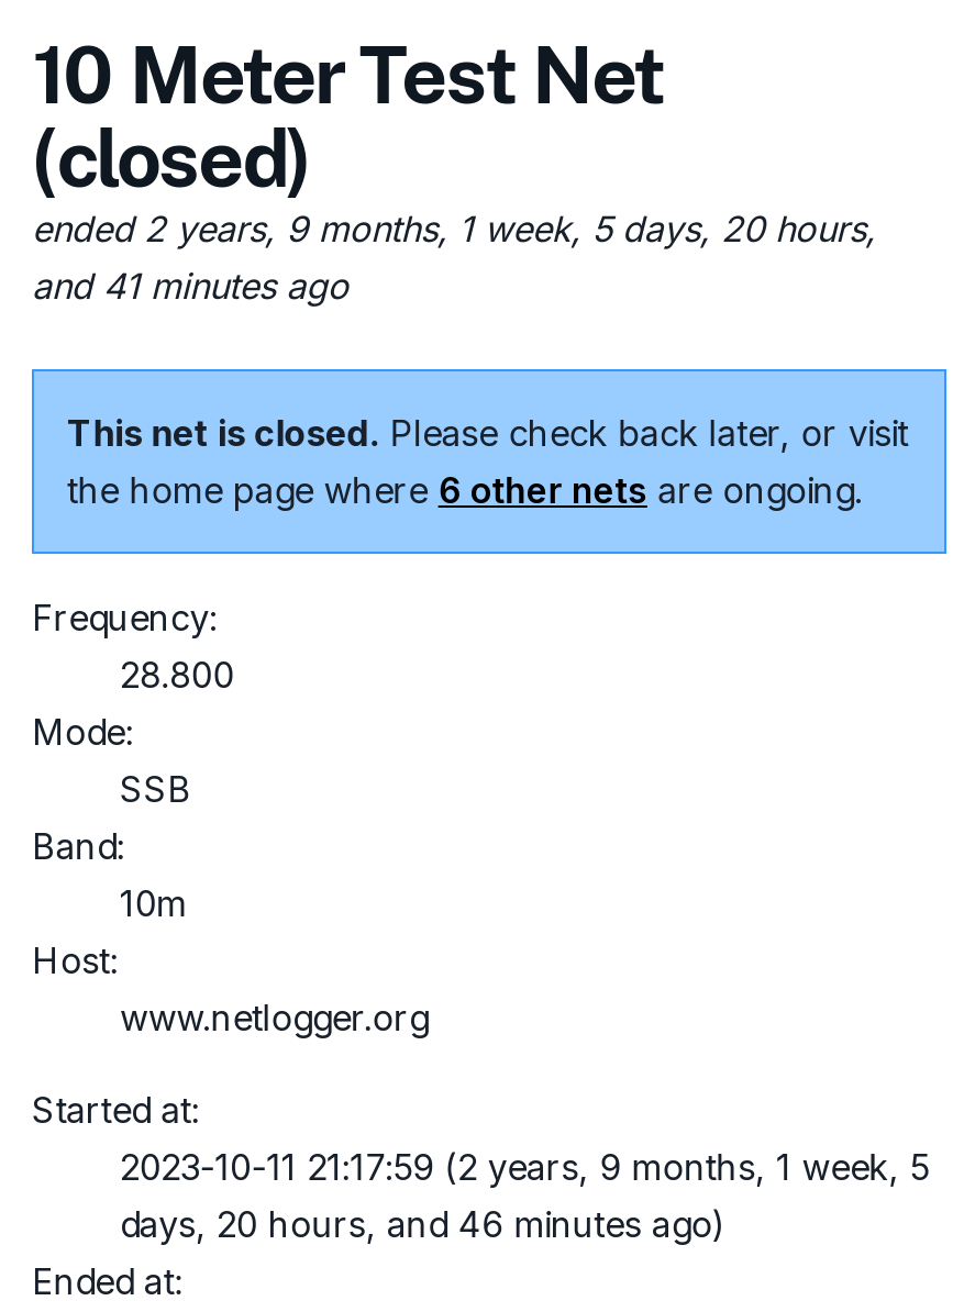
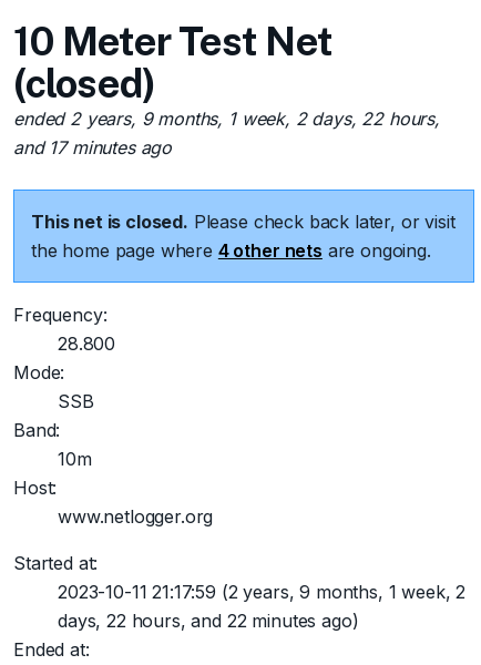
- ended 2 years, 9 months, 1 week, 5 days, 20 hours,
+ ended 2 years, 9 months, 1 week, 2 days, 22 hours,

- and 41 minutes ago
+ and 17 minutes ago

- the home page where 6 other nets are ongoing.
+ the home page where 4 other nets are ongoing.

- 2023-10-11 21:17:59 (2 years, 9 months, 1 week, 5
+ 2023-10-11 21:17:59 (2 years, 9 months, 1 week, 2

- days, 20 hours, and 46 minutes ago)
+ days, 22 hours, and 22 minutes ago)
